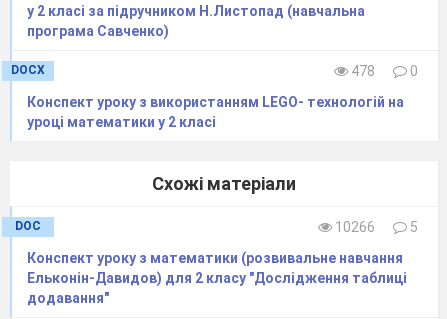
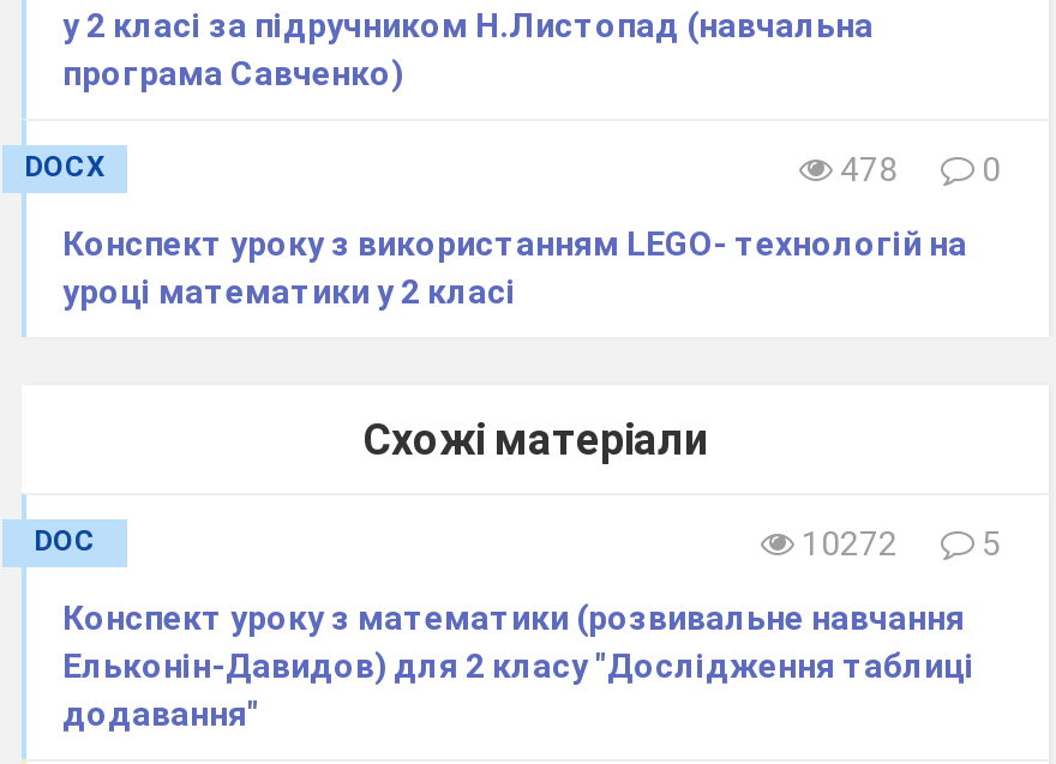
- 10266 5
+ 10272 5
